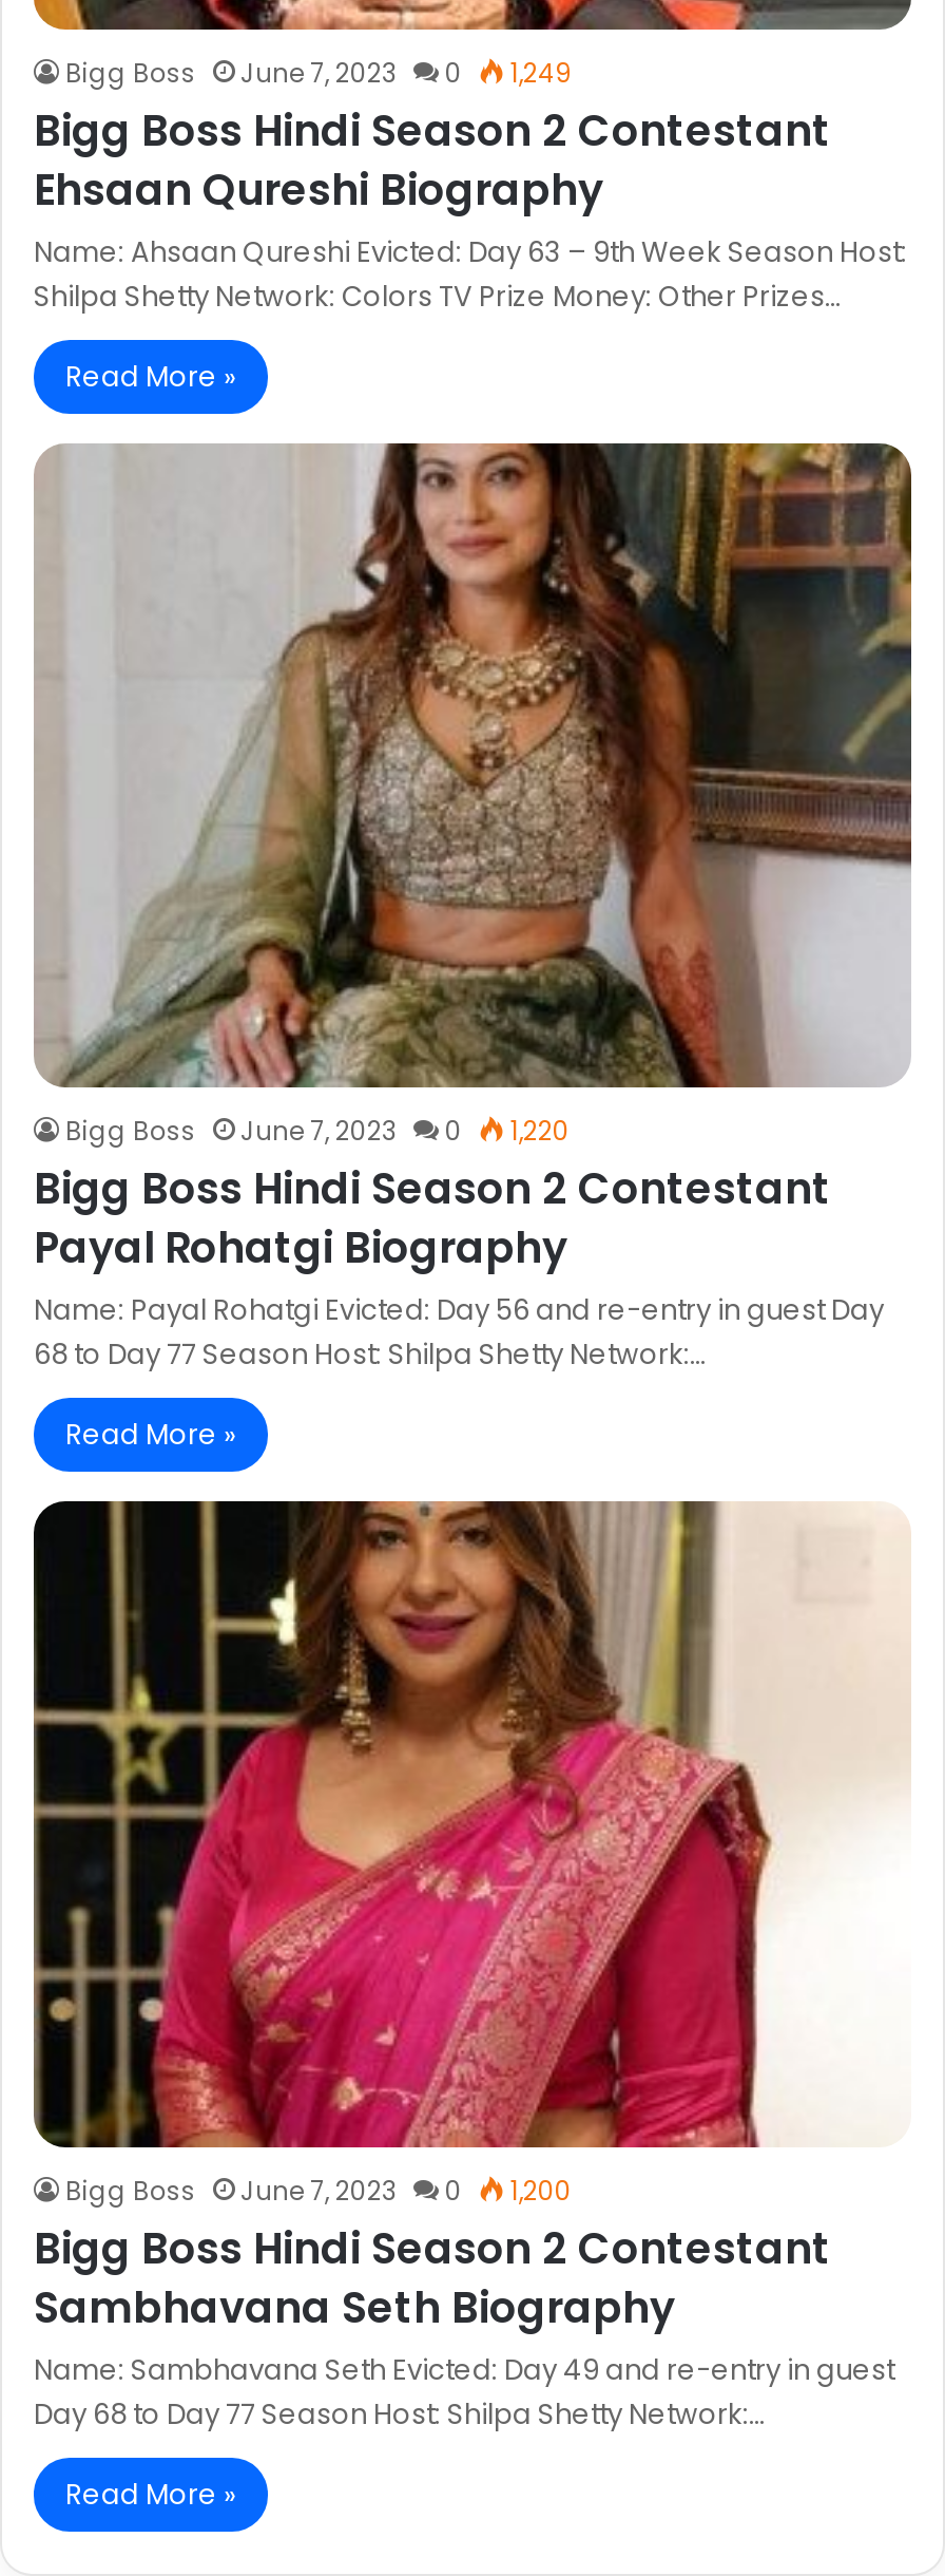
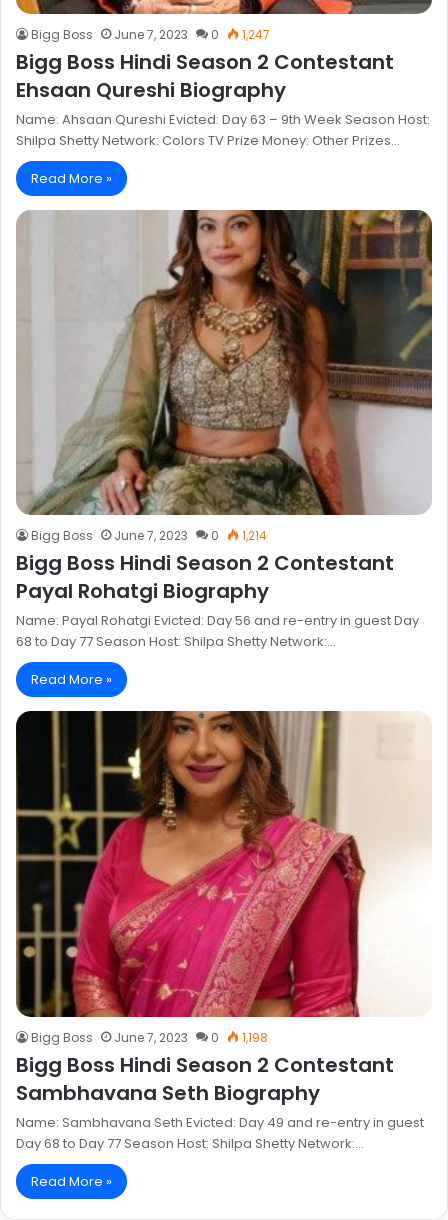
- Bigg Boss June 7, 2023 0 1,249
+ Bigg Boss June 7, 2023 0 1,247

- Bigg Boss June 7, 2023 0 1,220
+ Bigg Boss June 7, 2023 0 1,214

- Bigg Boss June 7, 2023 0 1,200
+ Bigg Boss June 7, 2023 0 1,198
